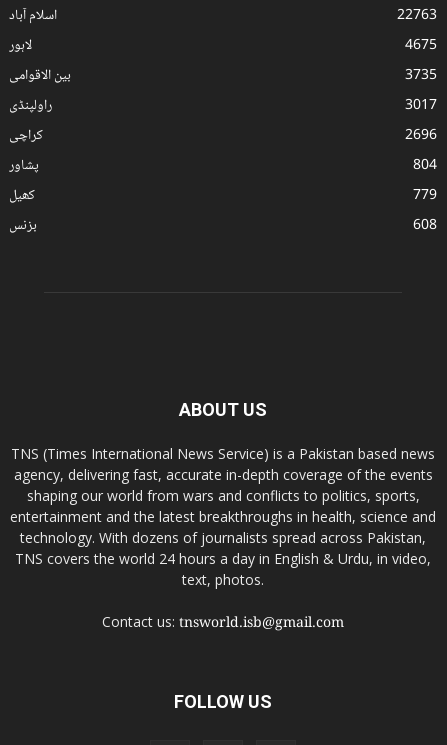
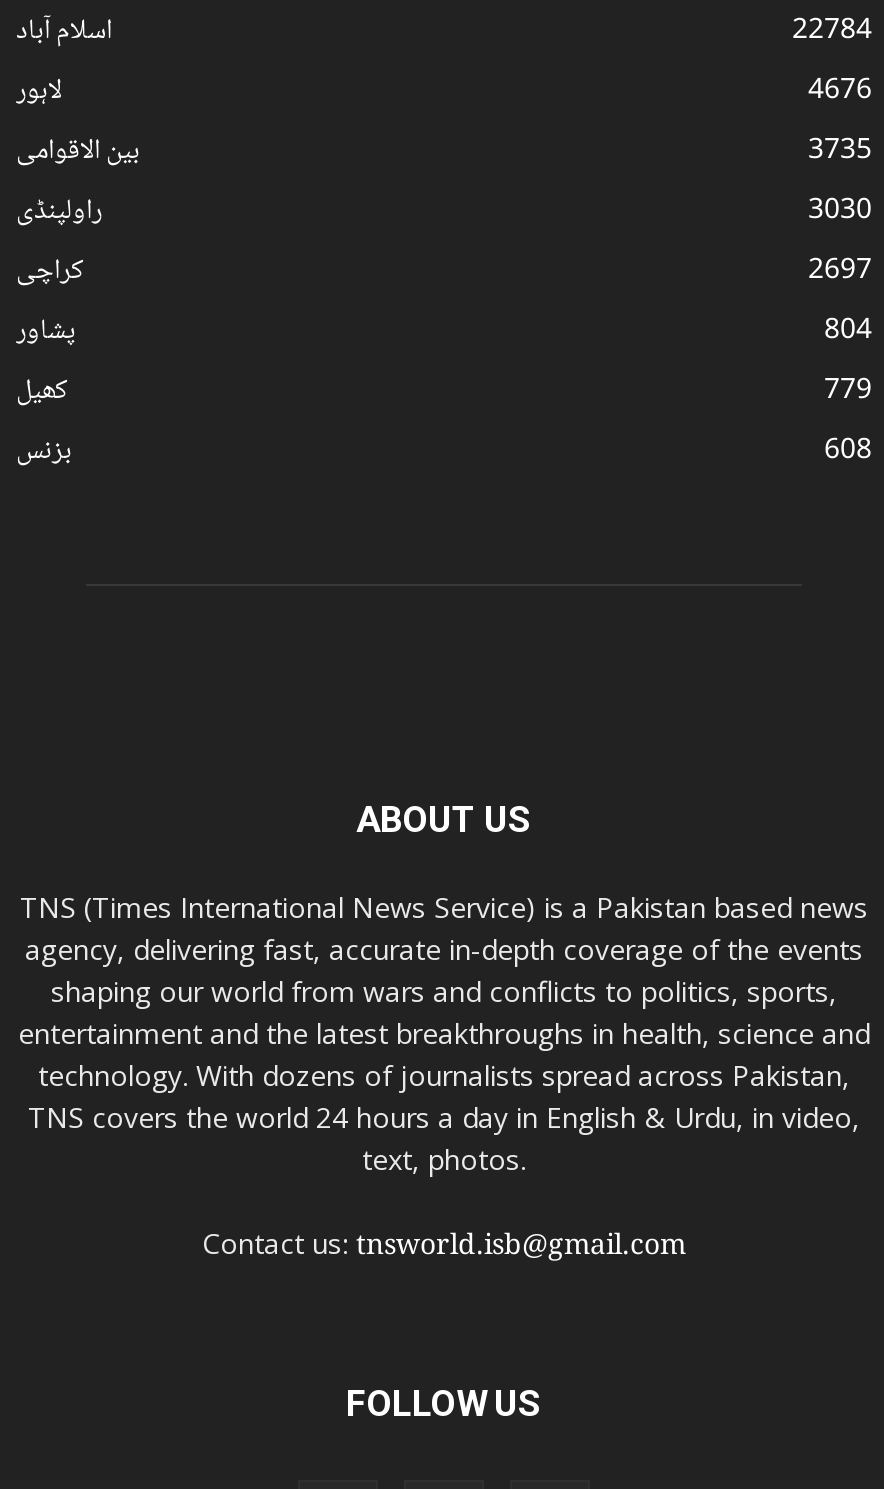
- 22763
+ 22784

- 4675
+ 4676

- 3017
+ 3030

- 2696
+ 2697
